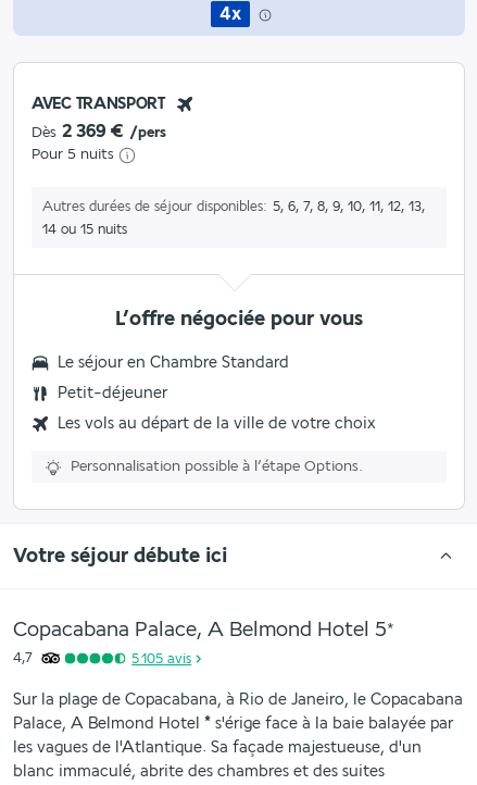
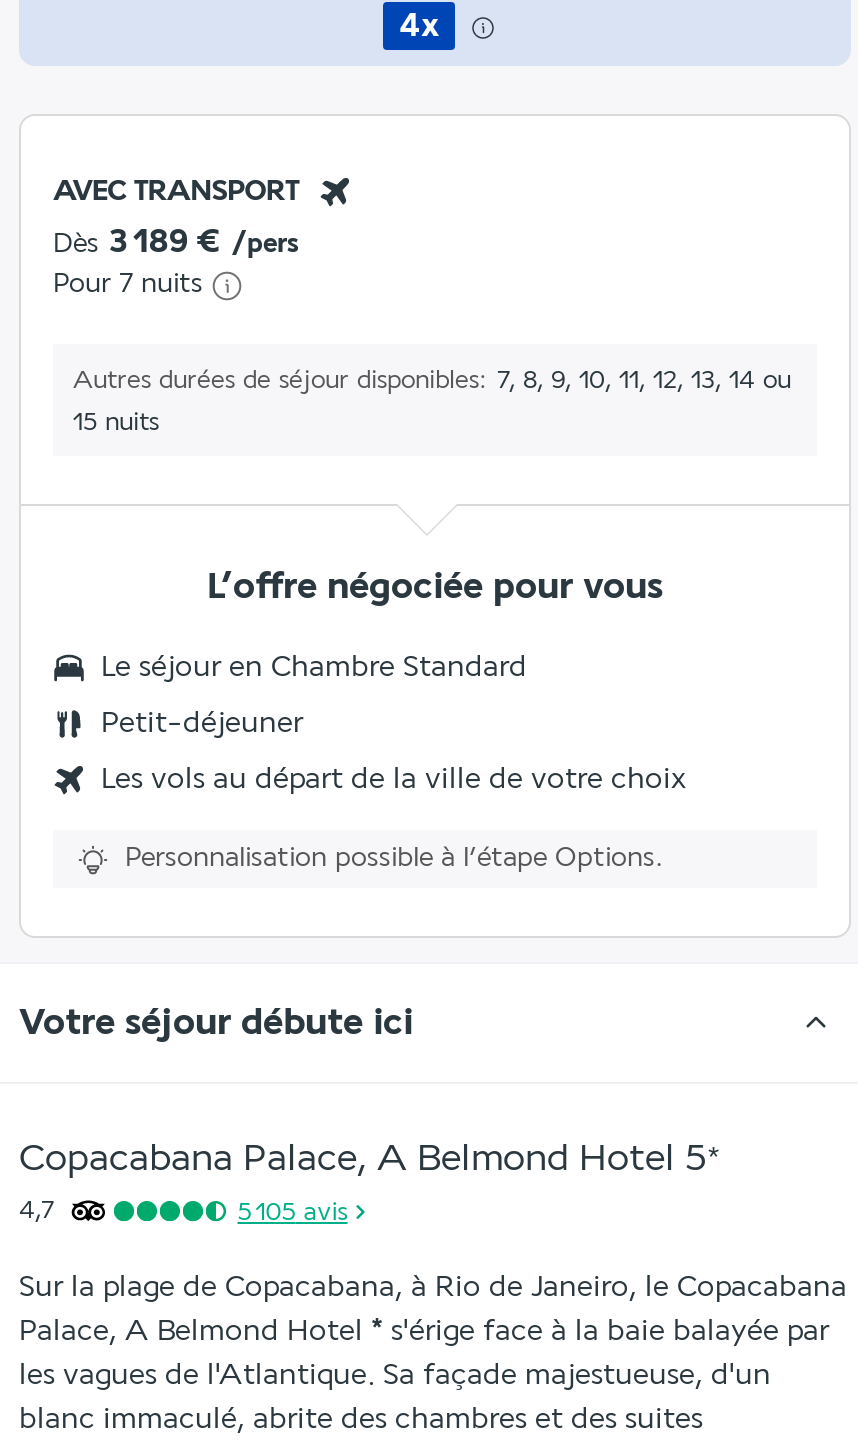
- Dès 2 369 € /pers
+ Dès 3 189 € /pers

- Pour 5 nuits
+ Pour 7 nuits

- Autres durées de séjour disponibles 5, 6, 7, 8, 9, 10, 11, 12, 13,
+ Autres durées de séjour disponibles 7, 8, 9, 10, 11, 12, 13, 14 ou

- 14 ou 15 nuits
+ 15 nuits
